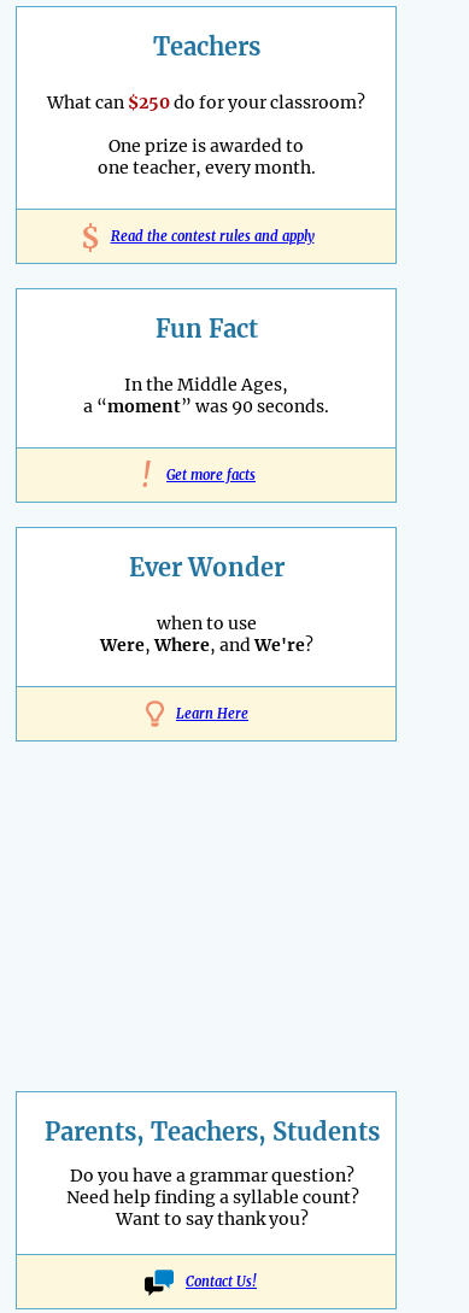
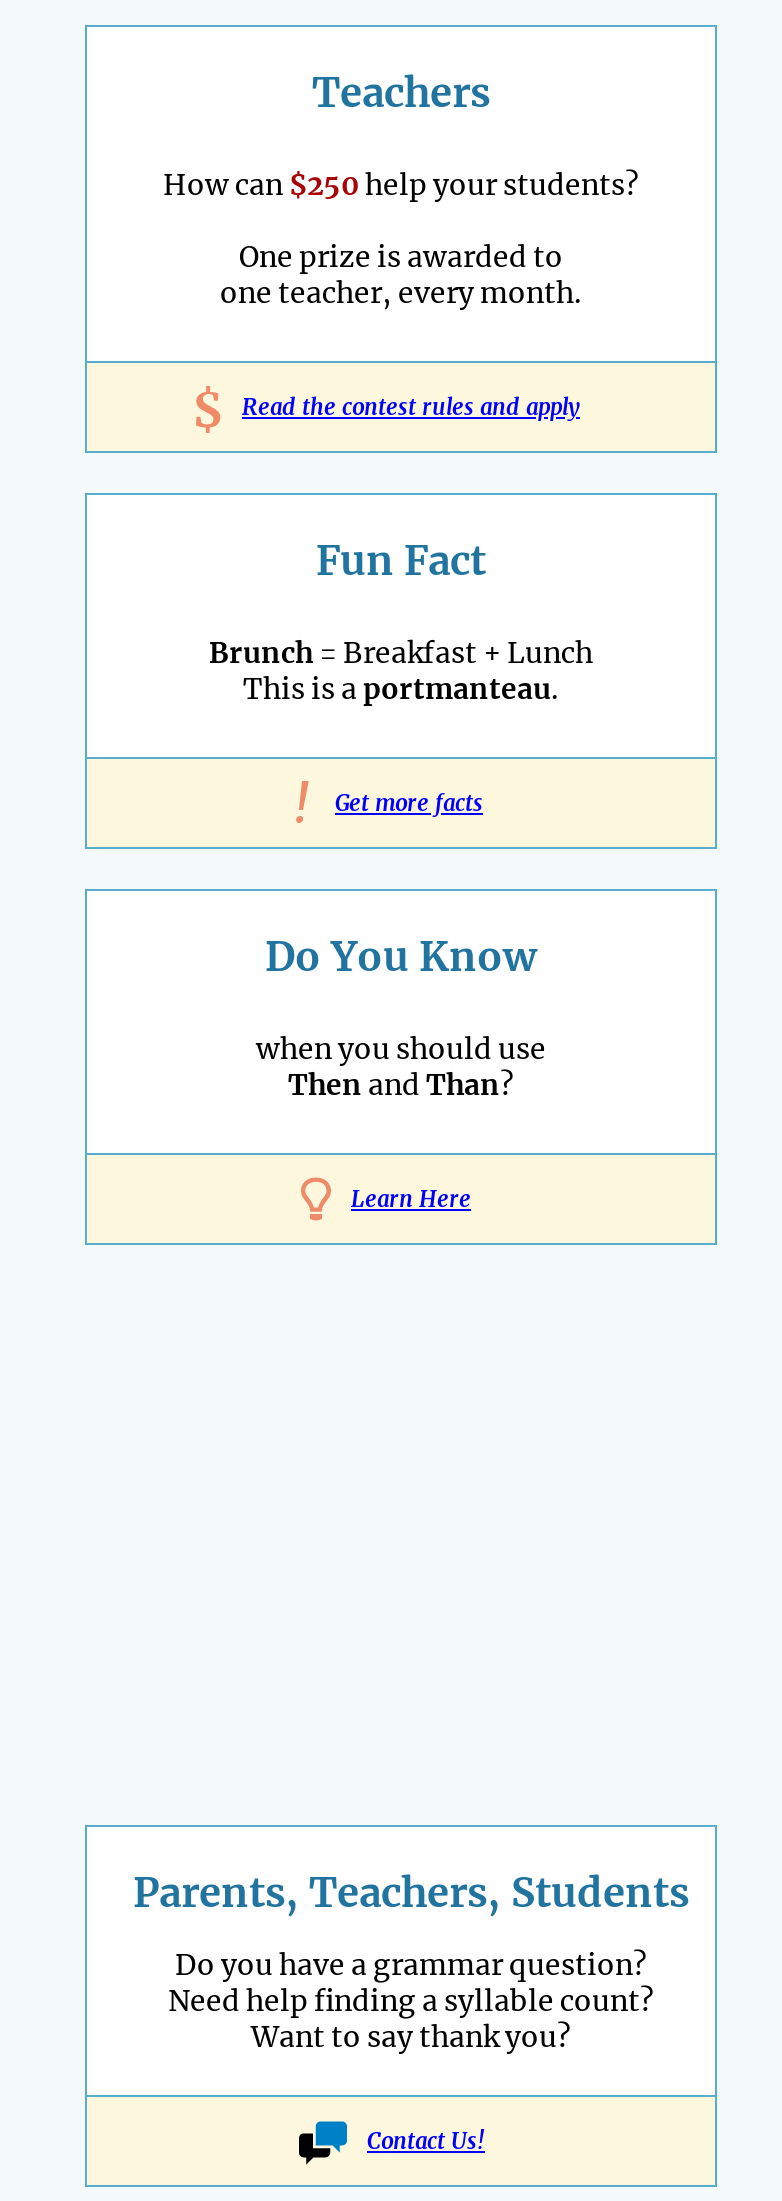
- What can $250 do for your classroom?
+ How can $250 help your students?

- In the Middle Ages,
- a “moment” was 90 seconds.
+ Brunch = Breakfast + Lunch
+ This is a portmanteau.

- Ever Wonder
+ Do You Know

- when to use
- Were, Where, and We're?
+ when you should use
+ Then and Than?
